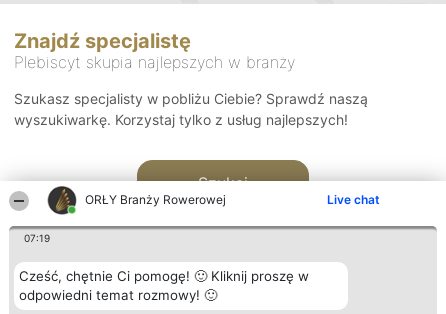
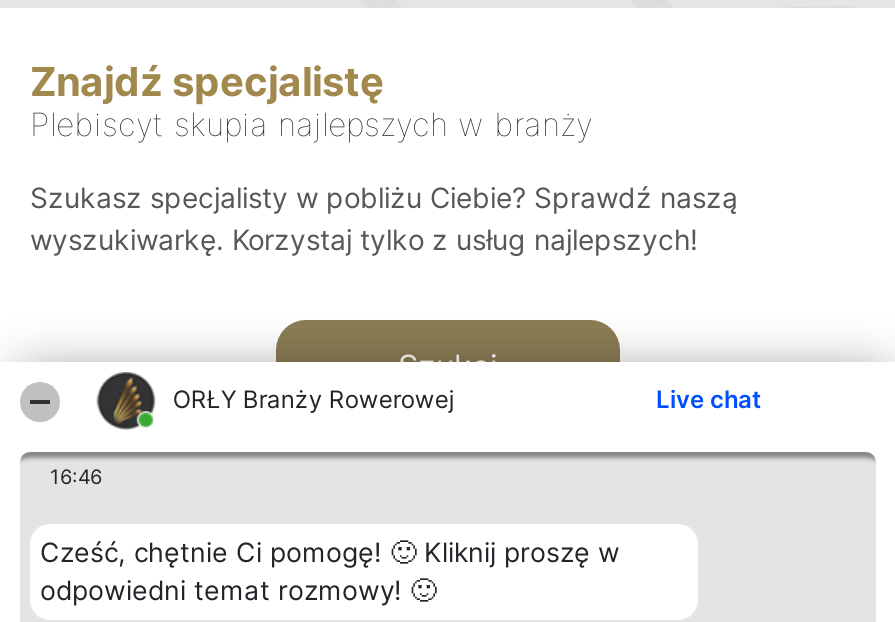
- 07:19
+ 16:46
